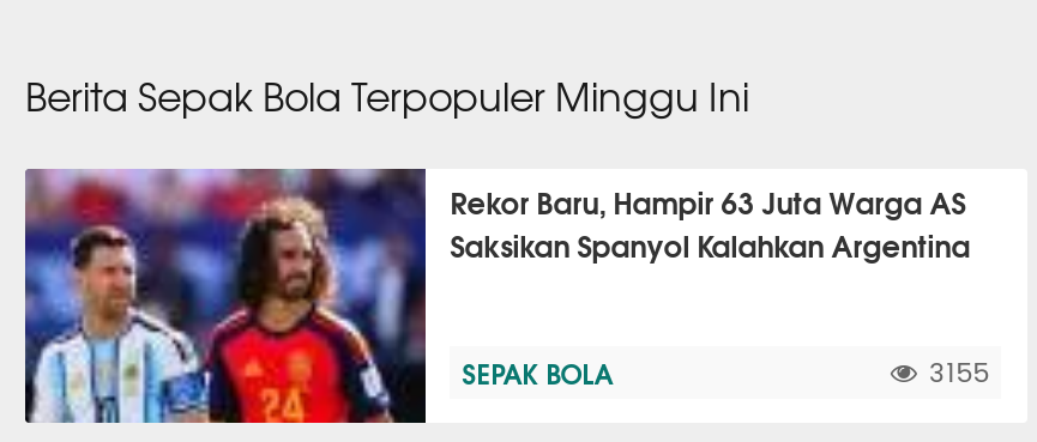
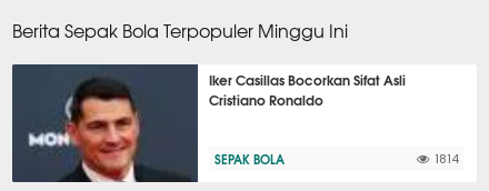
- [image]
- Rekor Baru, Hampir 63 Juta Warga AS
- Saksikan Spanyol Kalahkan Argentina
+ [image]
+ Iker Casillas Bocorkan Sifat Asli
+ Cristiano Ronaldo

- 3155
+ 1814
